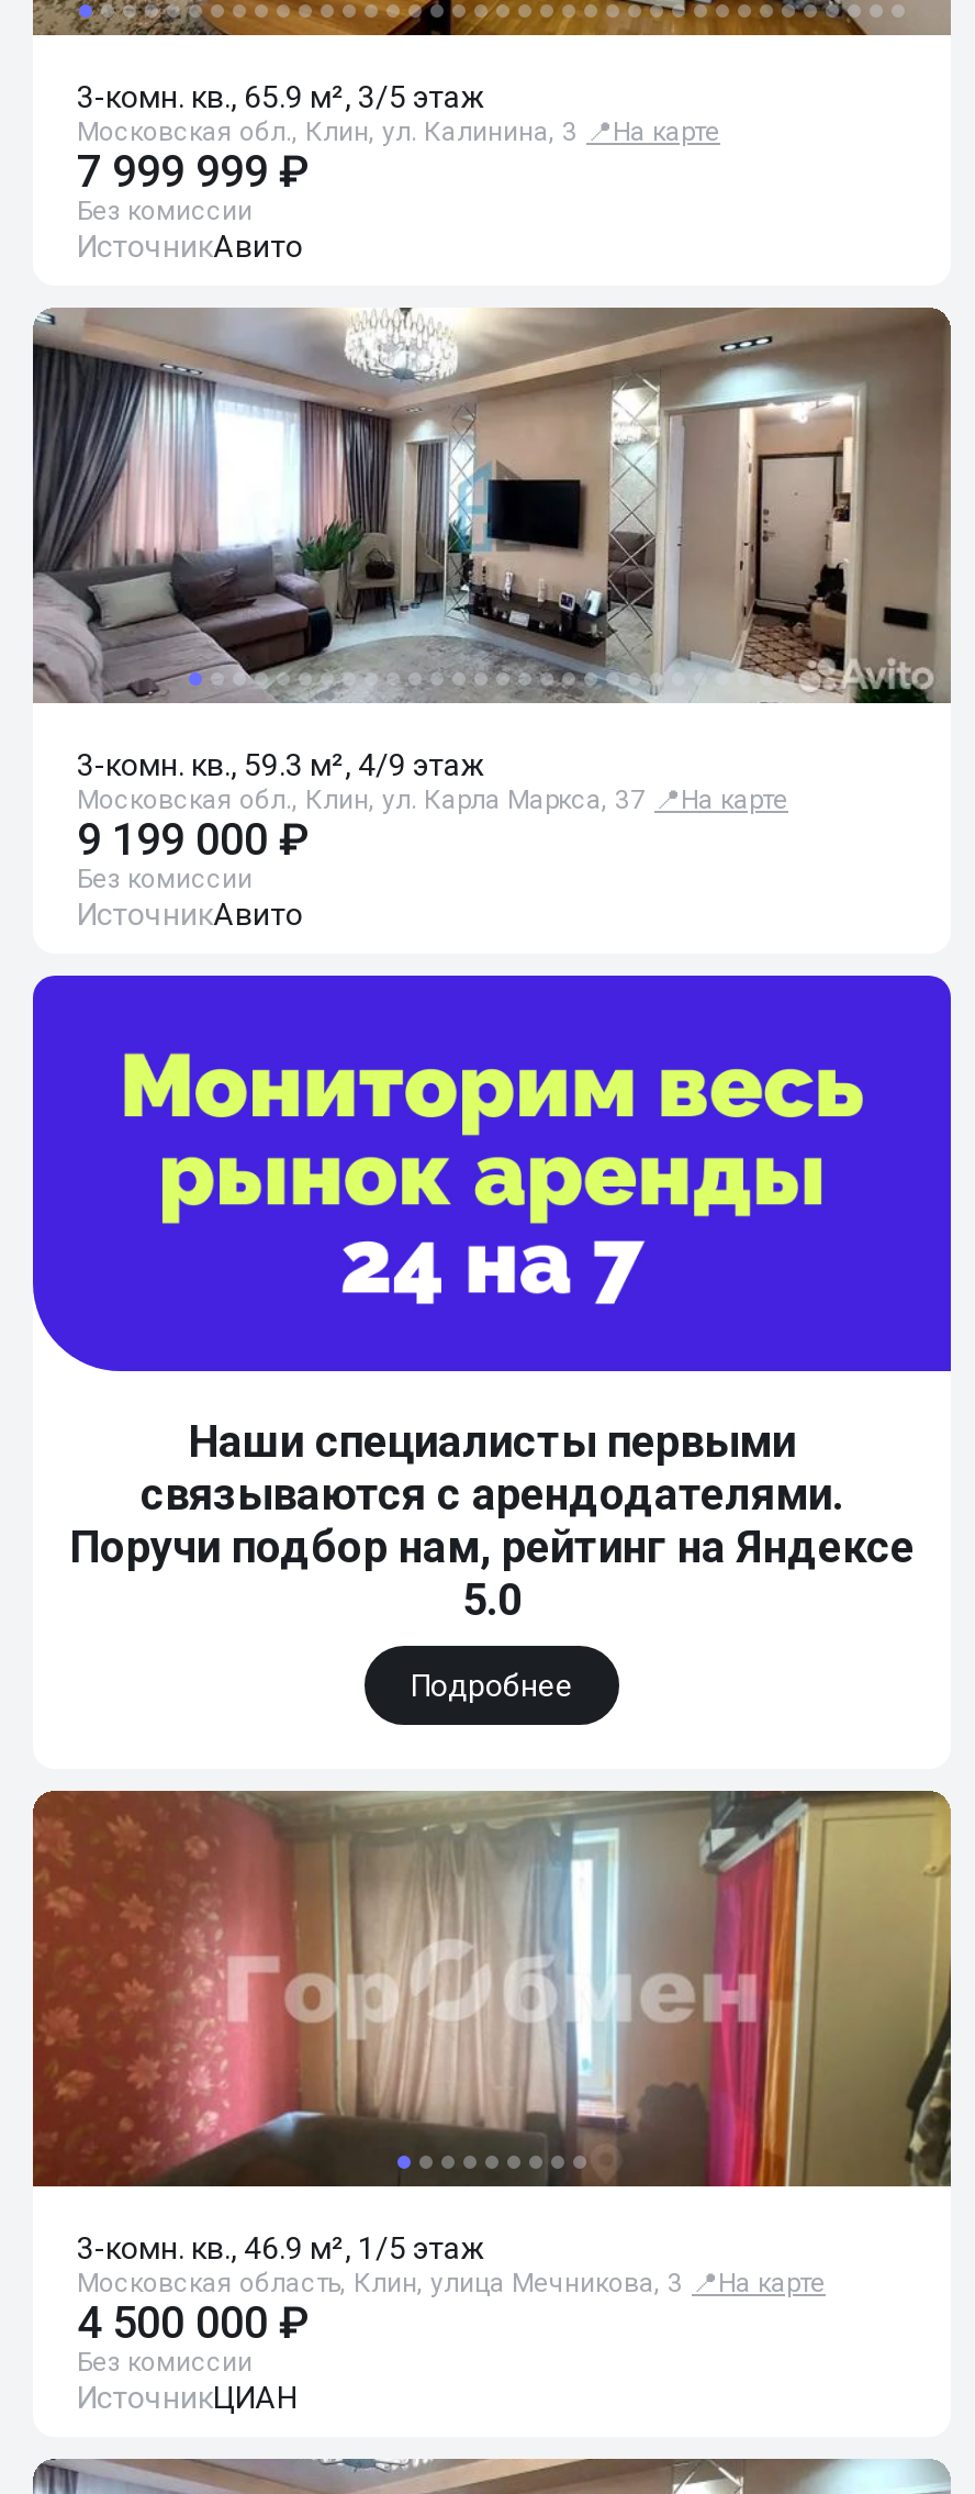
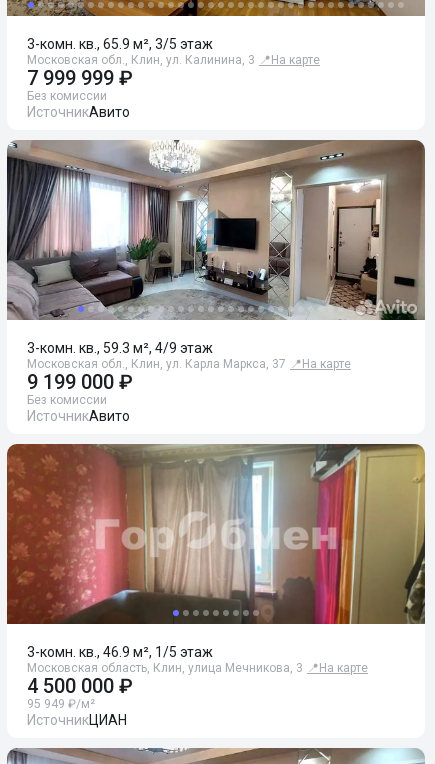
- [image]
- Наши специалисты первыми
- связываются с арендодателями.
- Поручи подбор нам, рейтинг на Яндексе
- 5.0
- Подробнее

- Без комиссии
+ 95 949 ₽/м²
